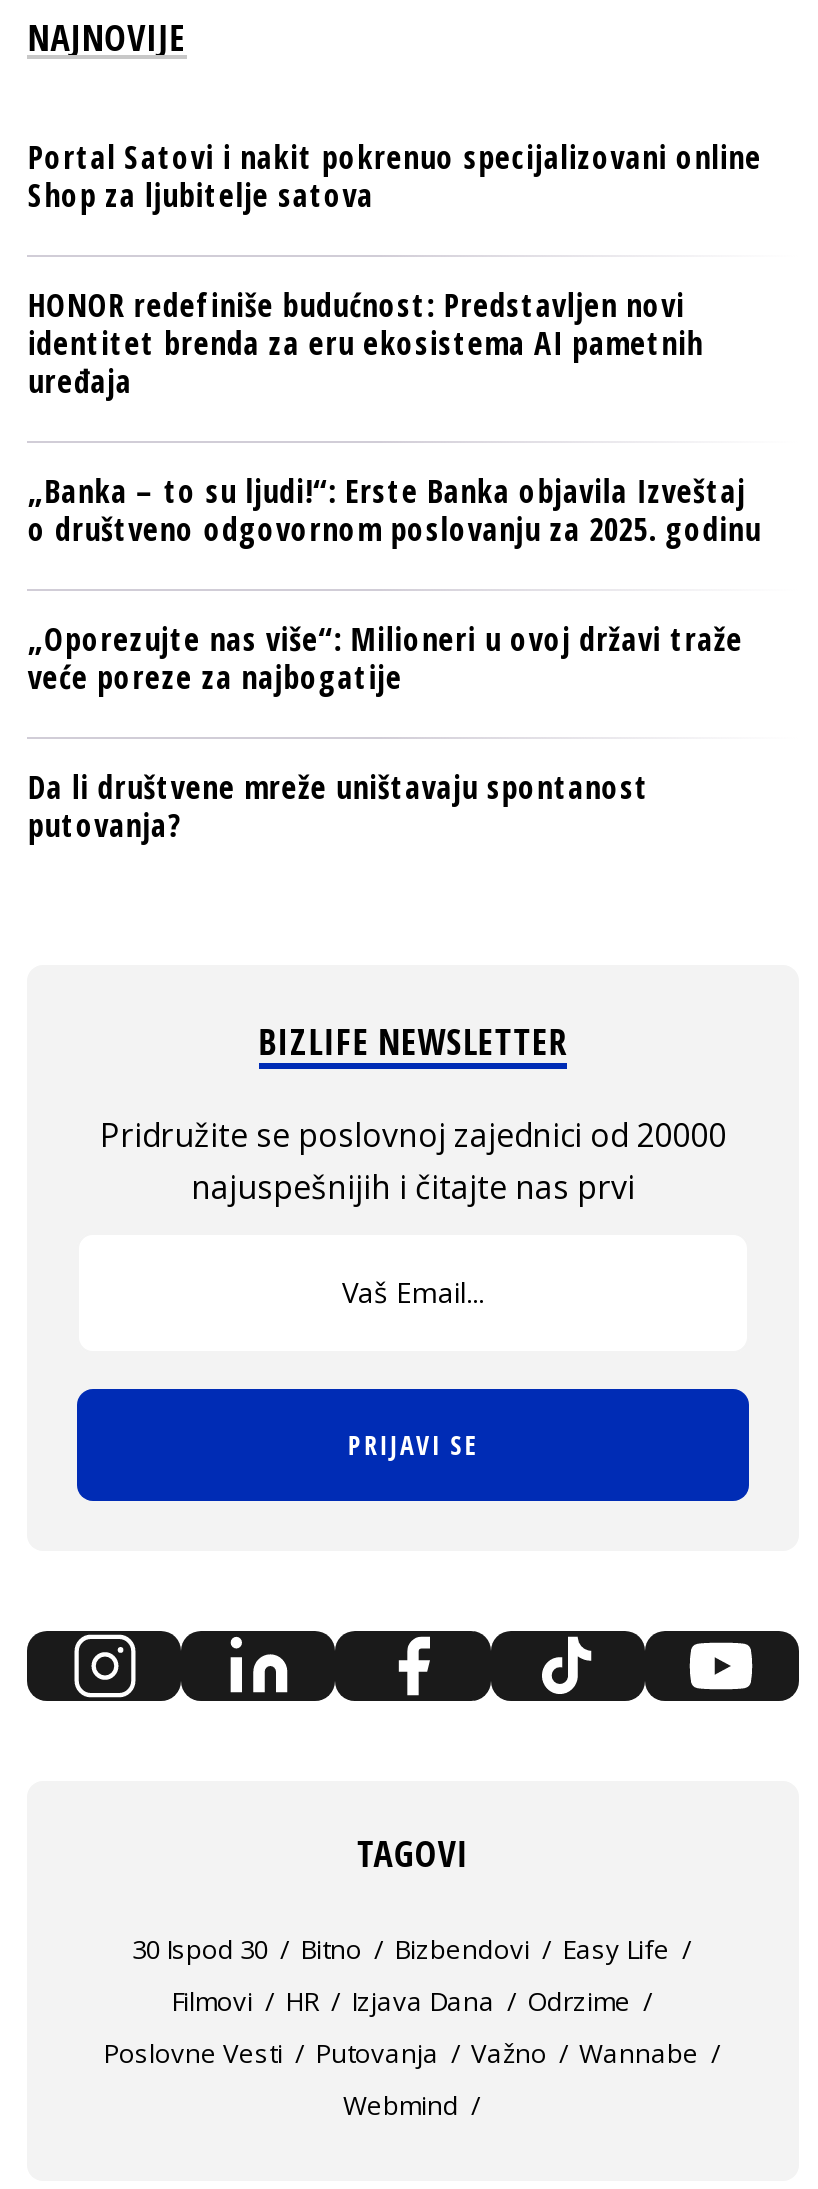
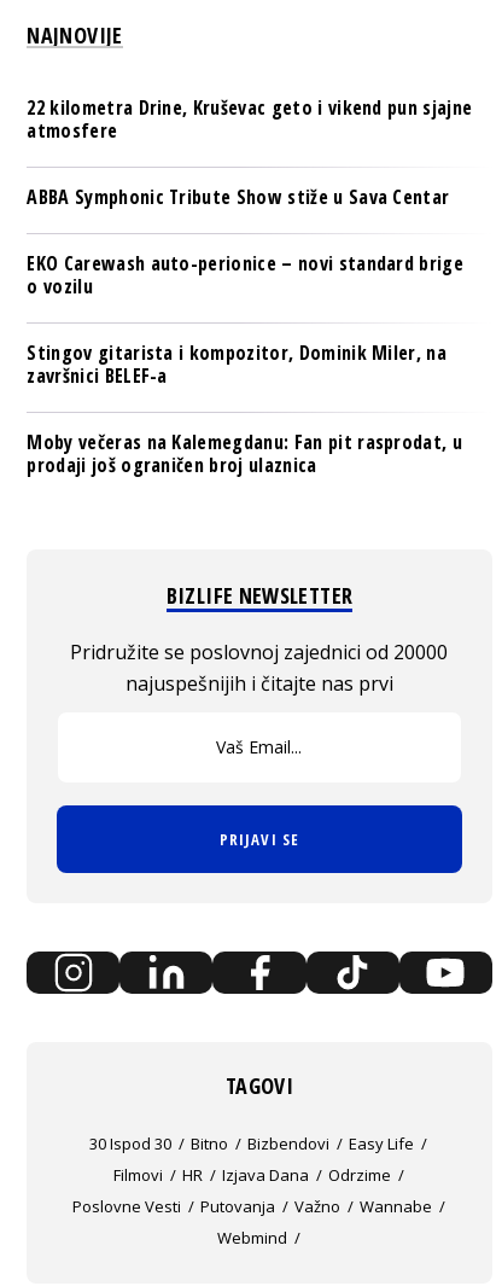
- Portal Satovi i nakit pokrenuo specijalizovani online
- Shop za ljubitelje satova
+ 22 kilometra Drine, Kruševac geto i vikend pun sjajne
+ atmosfere

- HONOR redefiniše budućnost: Predstavljen novi
- identitet brenda za eru ekosistema AI pametnih
- uređaja
+ ABBA Symphonic Tribute Show stiže u Sava Centar

- „Banka – to su ljudi!“: Erste Banka objavila Izveštaj
- o društveno odgovornom poslovanju za 2025. godinu
+ EKO Carewash auto-perionice – novi standard brige
+ o vozilu

- „Oporezujte nas više“: Milioneri u ovoj državi traže
- veće poreze za najbogatije
+ Stingov gitarista i kompozitor, Dominik Miler, na
+ završnici BELEF-a

- Da li društvene mreže uništavaju spontanost
- putovanja?
+ Moby večeras na Kalemegdanu: Fan pit rasprodat, u
+ prodaji još ograničen broj ulaznica
